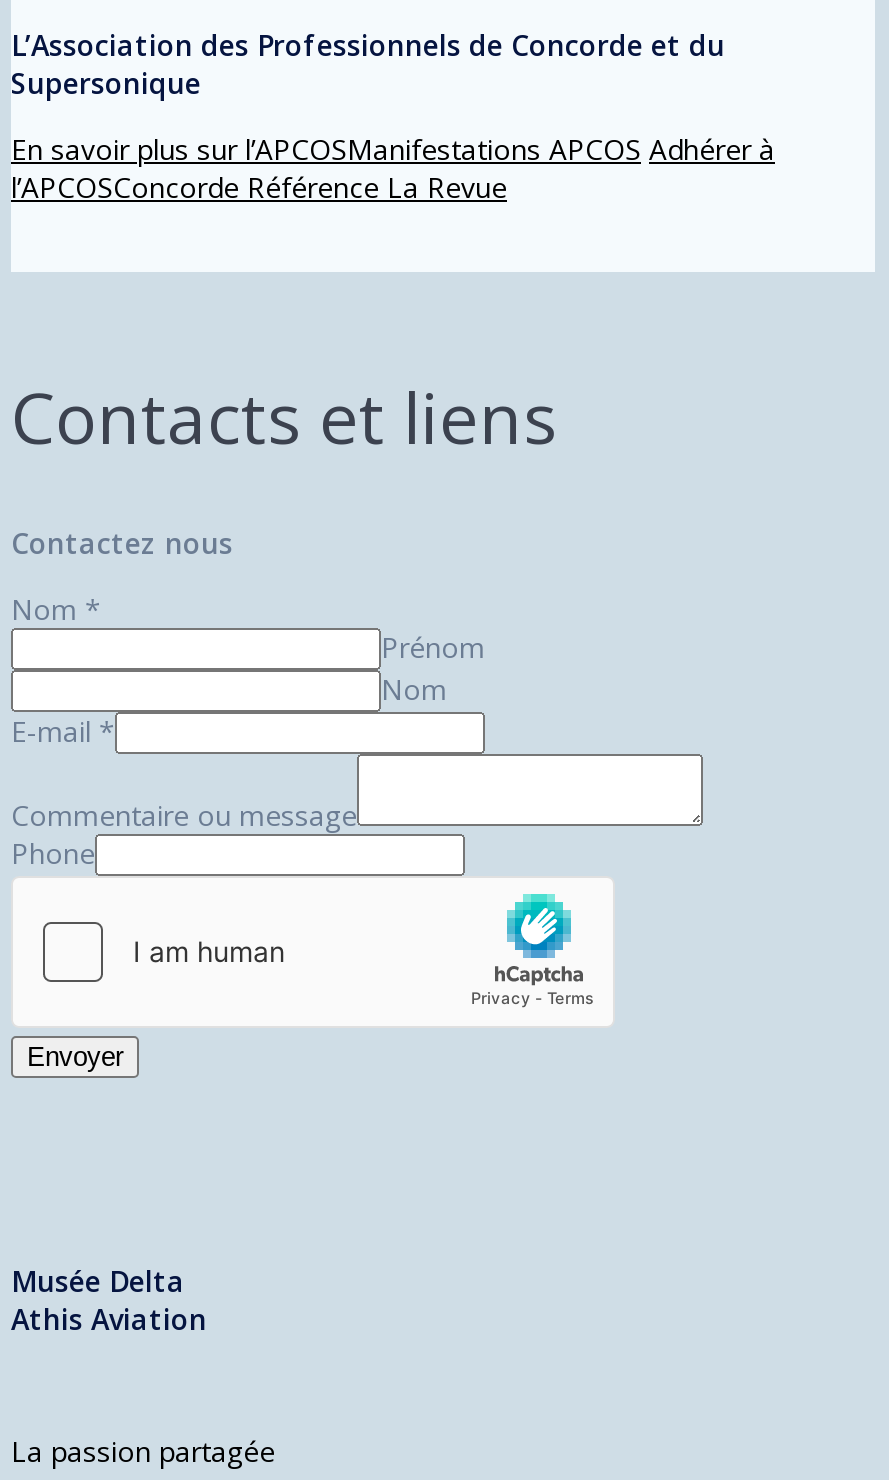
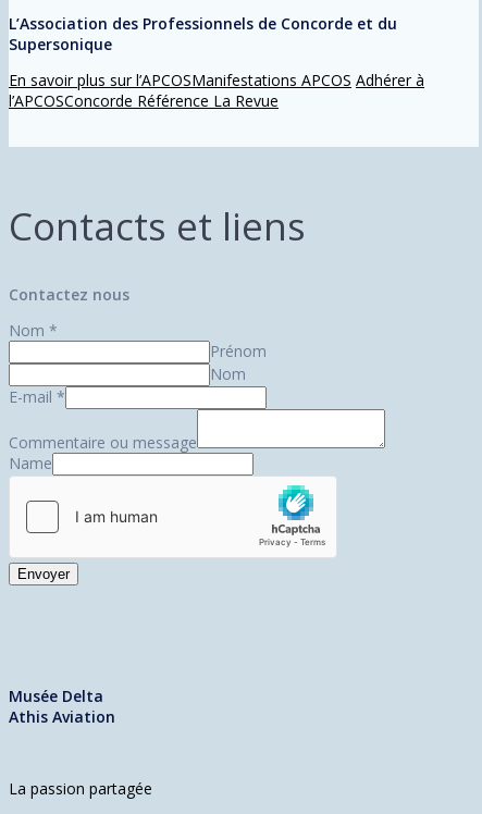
- Phone
+ Name
